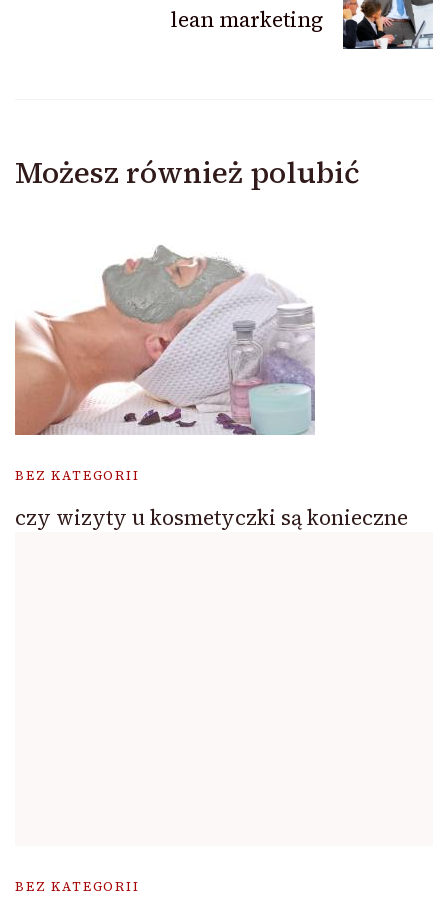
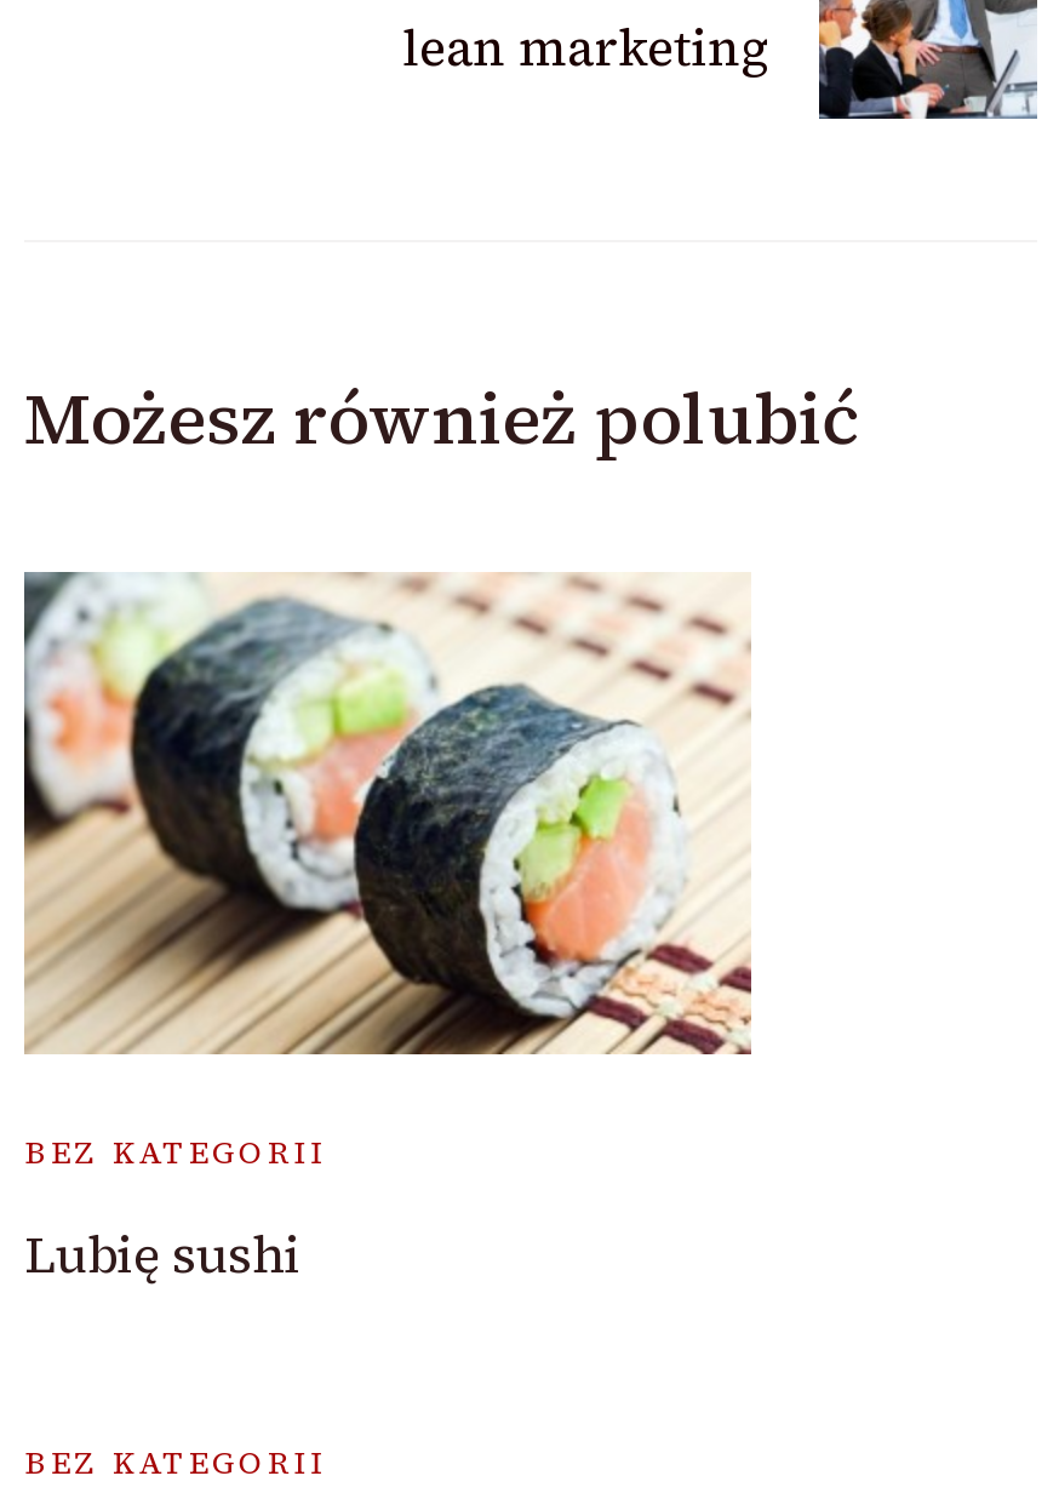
- [image]
+ [image]

- czy wizyty u kosmetyczki są konieczne
+ Lubię sushi
